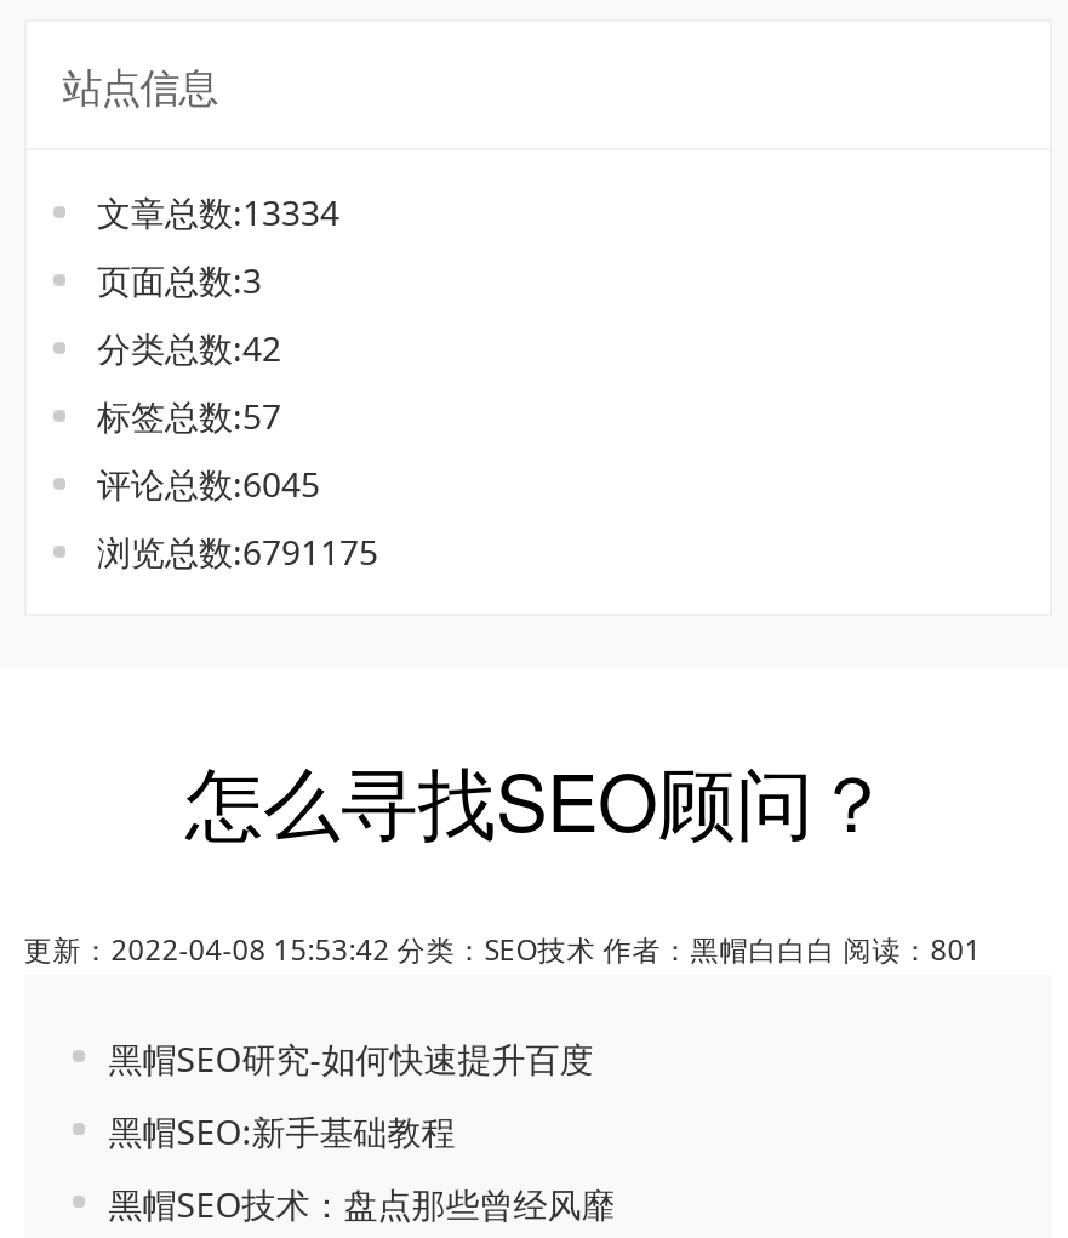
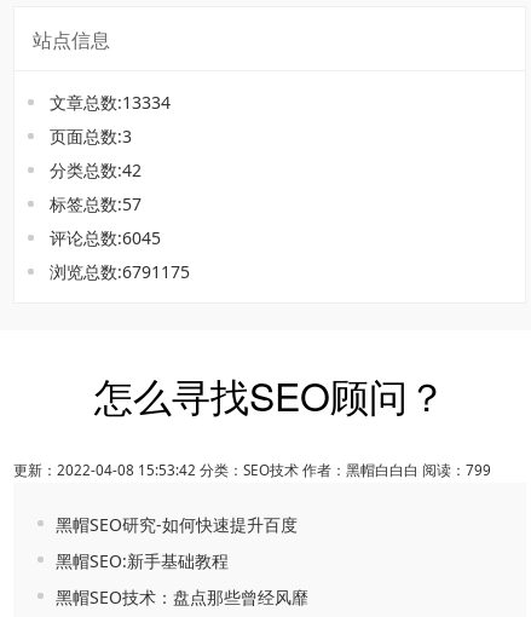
- 更新：2022-04-08 15:53:42 分类：SEO技术 作者：黑帽白白白 阅读：801
+ 更新：2022-04-08 15:53:42 分类：SEO技术 作者：黑帽白白白 阅读：799
